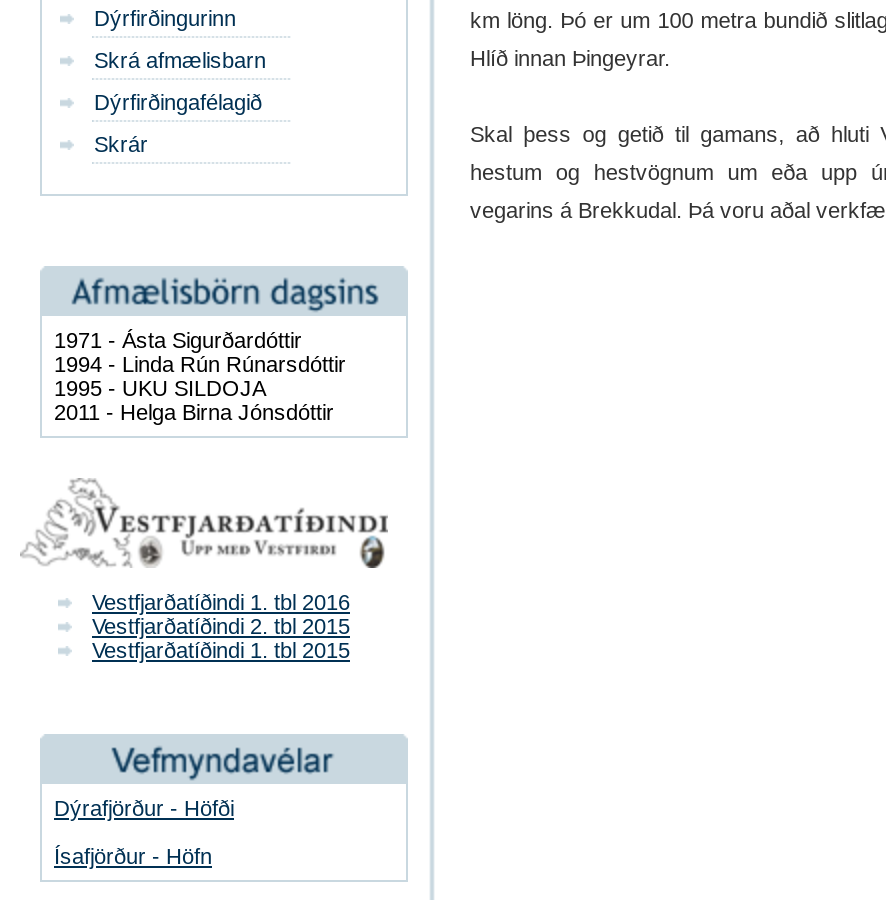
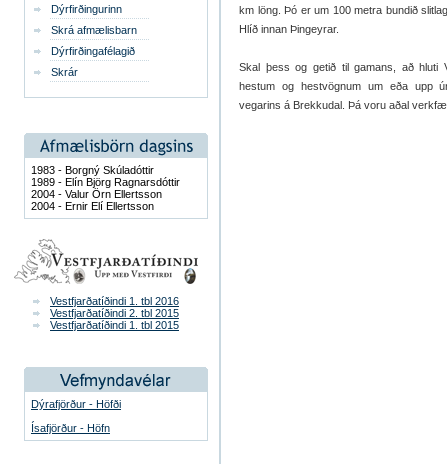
- 1971 - Ásta Sigurðardóttir
- 1994 - Linda Rún Rúnarsdóttir
- 1995 - UKU SILDOJA
- 2011 - Helga Birna Jónsdóttir
+ 1983 - Borgný Skúladóttir
+ 1989 - Elín Björg Ragnarsdóttir
+ 2004 - Valur Örn Ellertsson
+ 2004 - Ernir Elí Ellertsson
